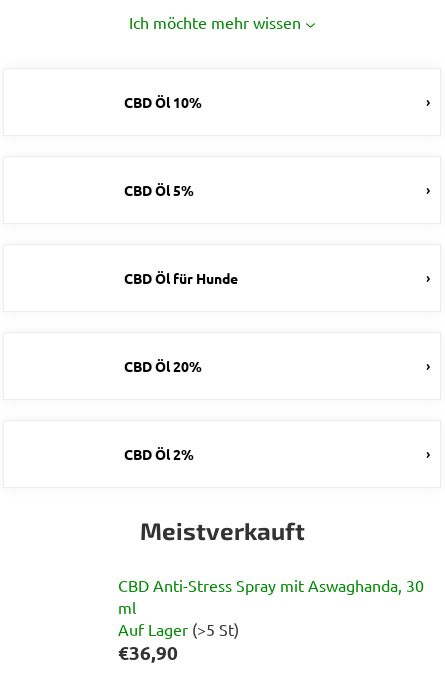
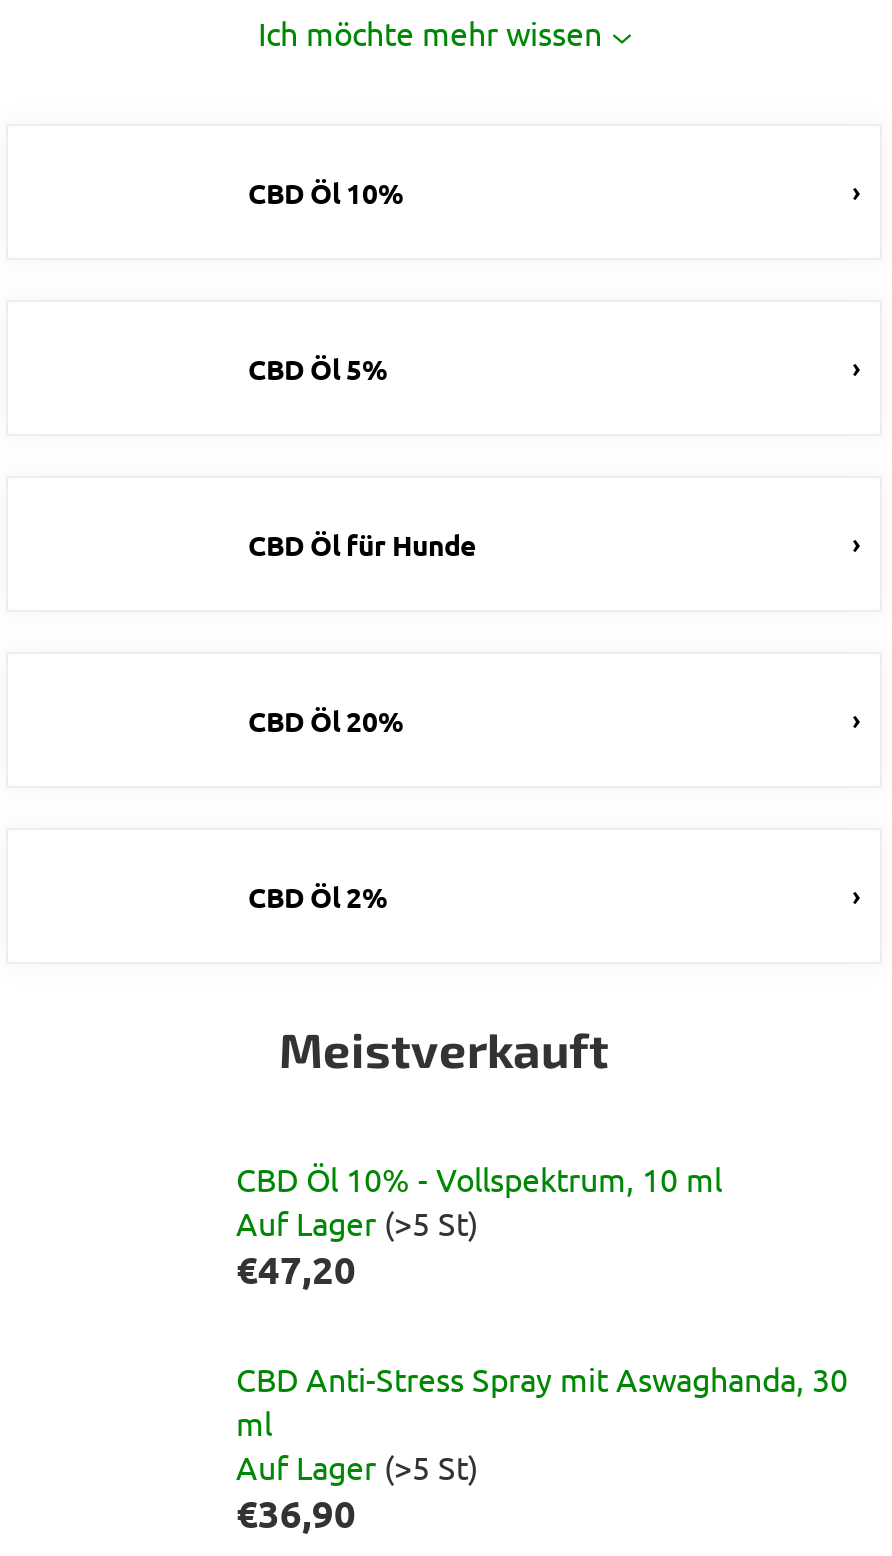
+ CBD Öl 10% - Vollspektrum, 10 ml
+ Auf Lager (>5 St)
+ €47,20
